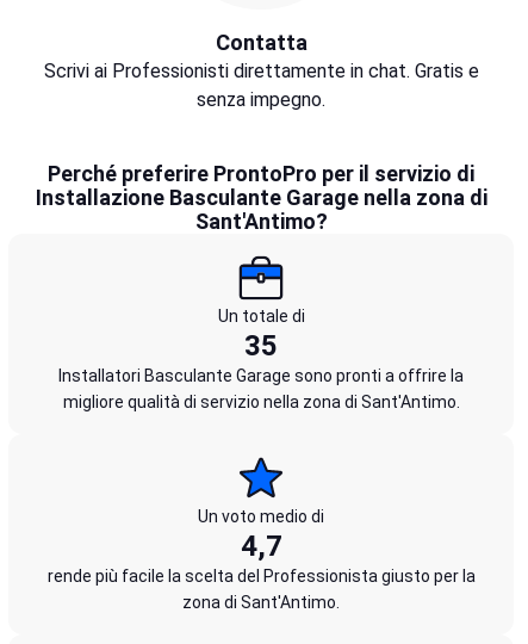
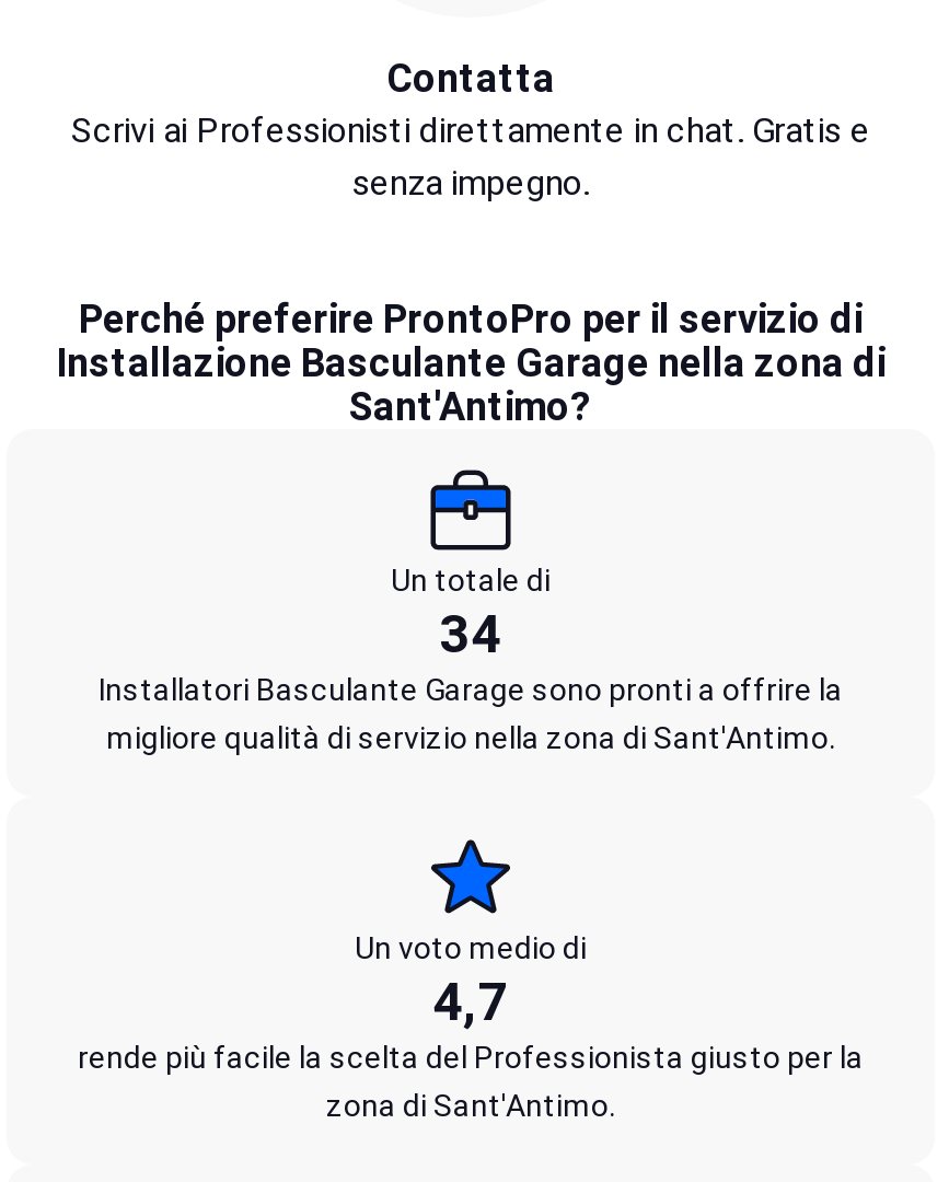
- 35
+ 34
